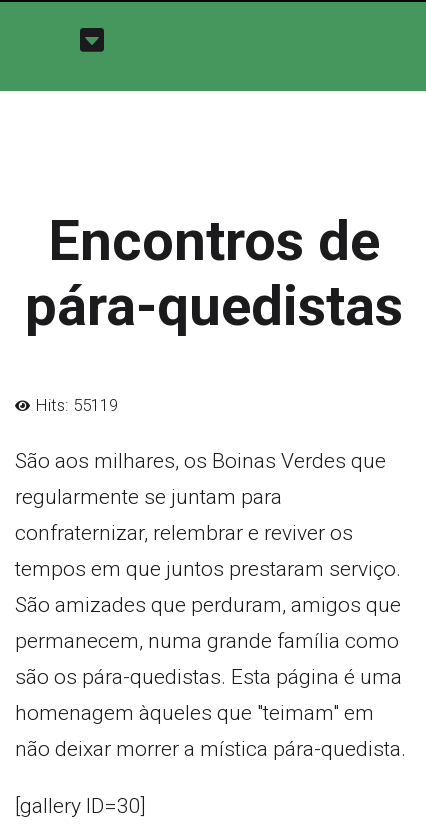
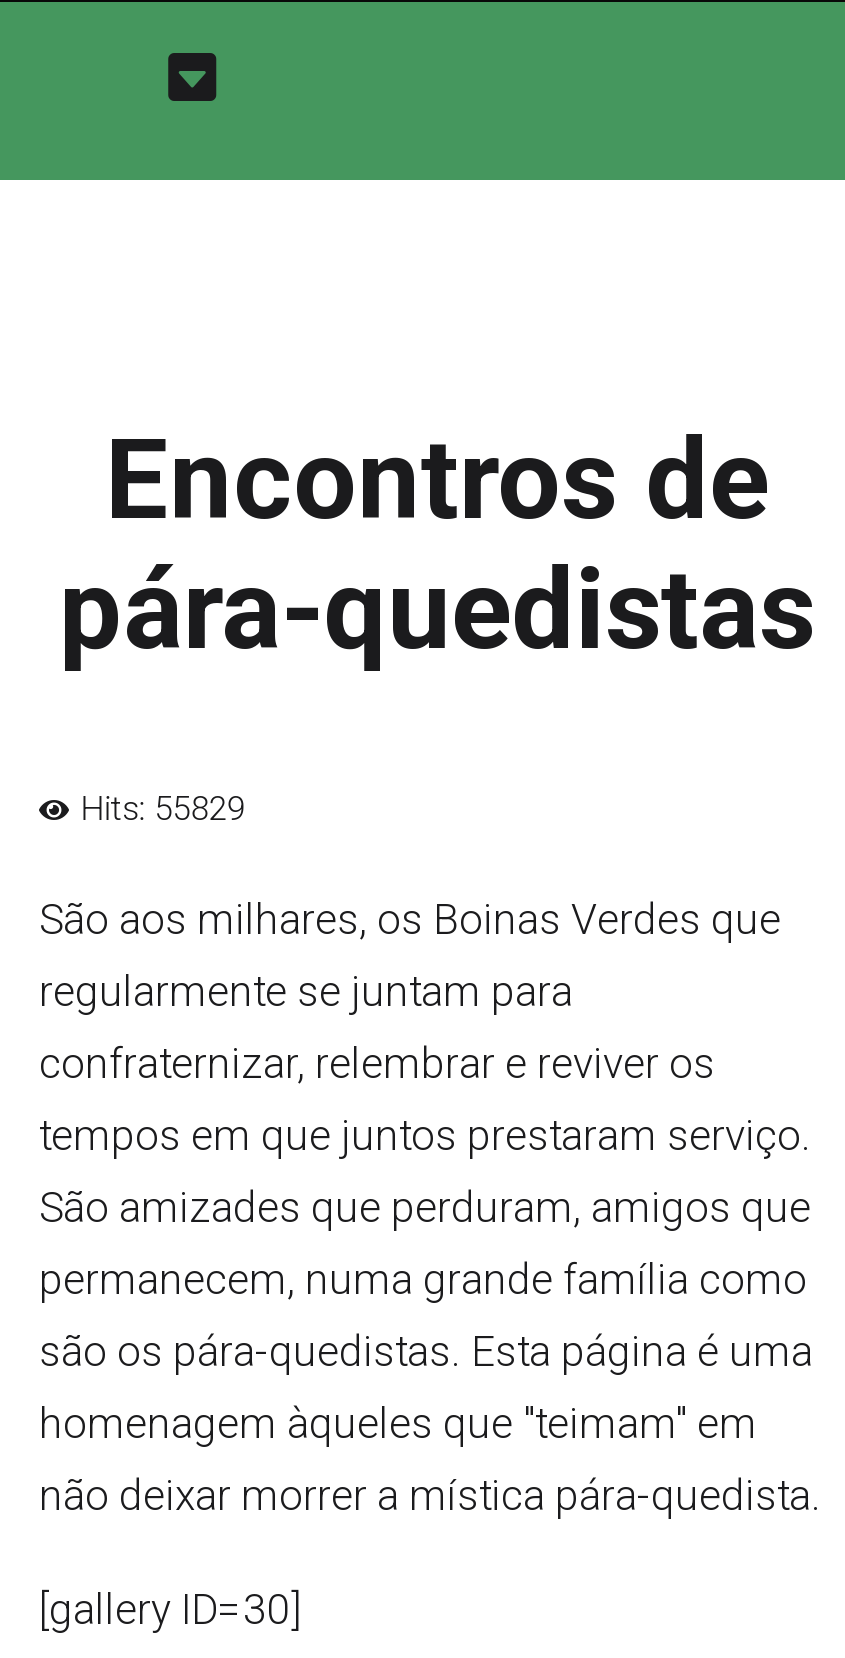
- Hits: 55119
+ Hits: 55829
